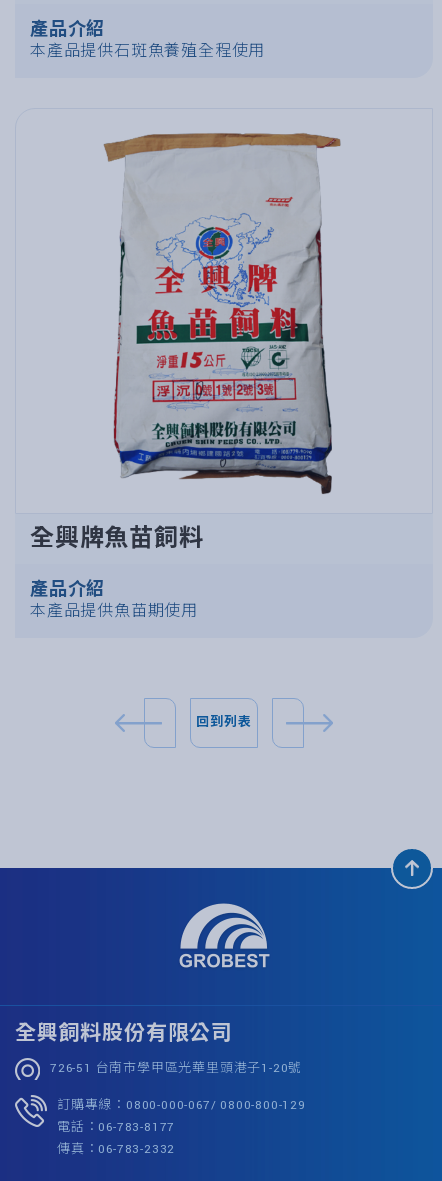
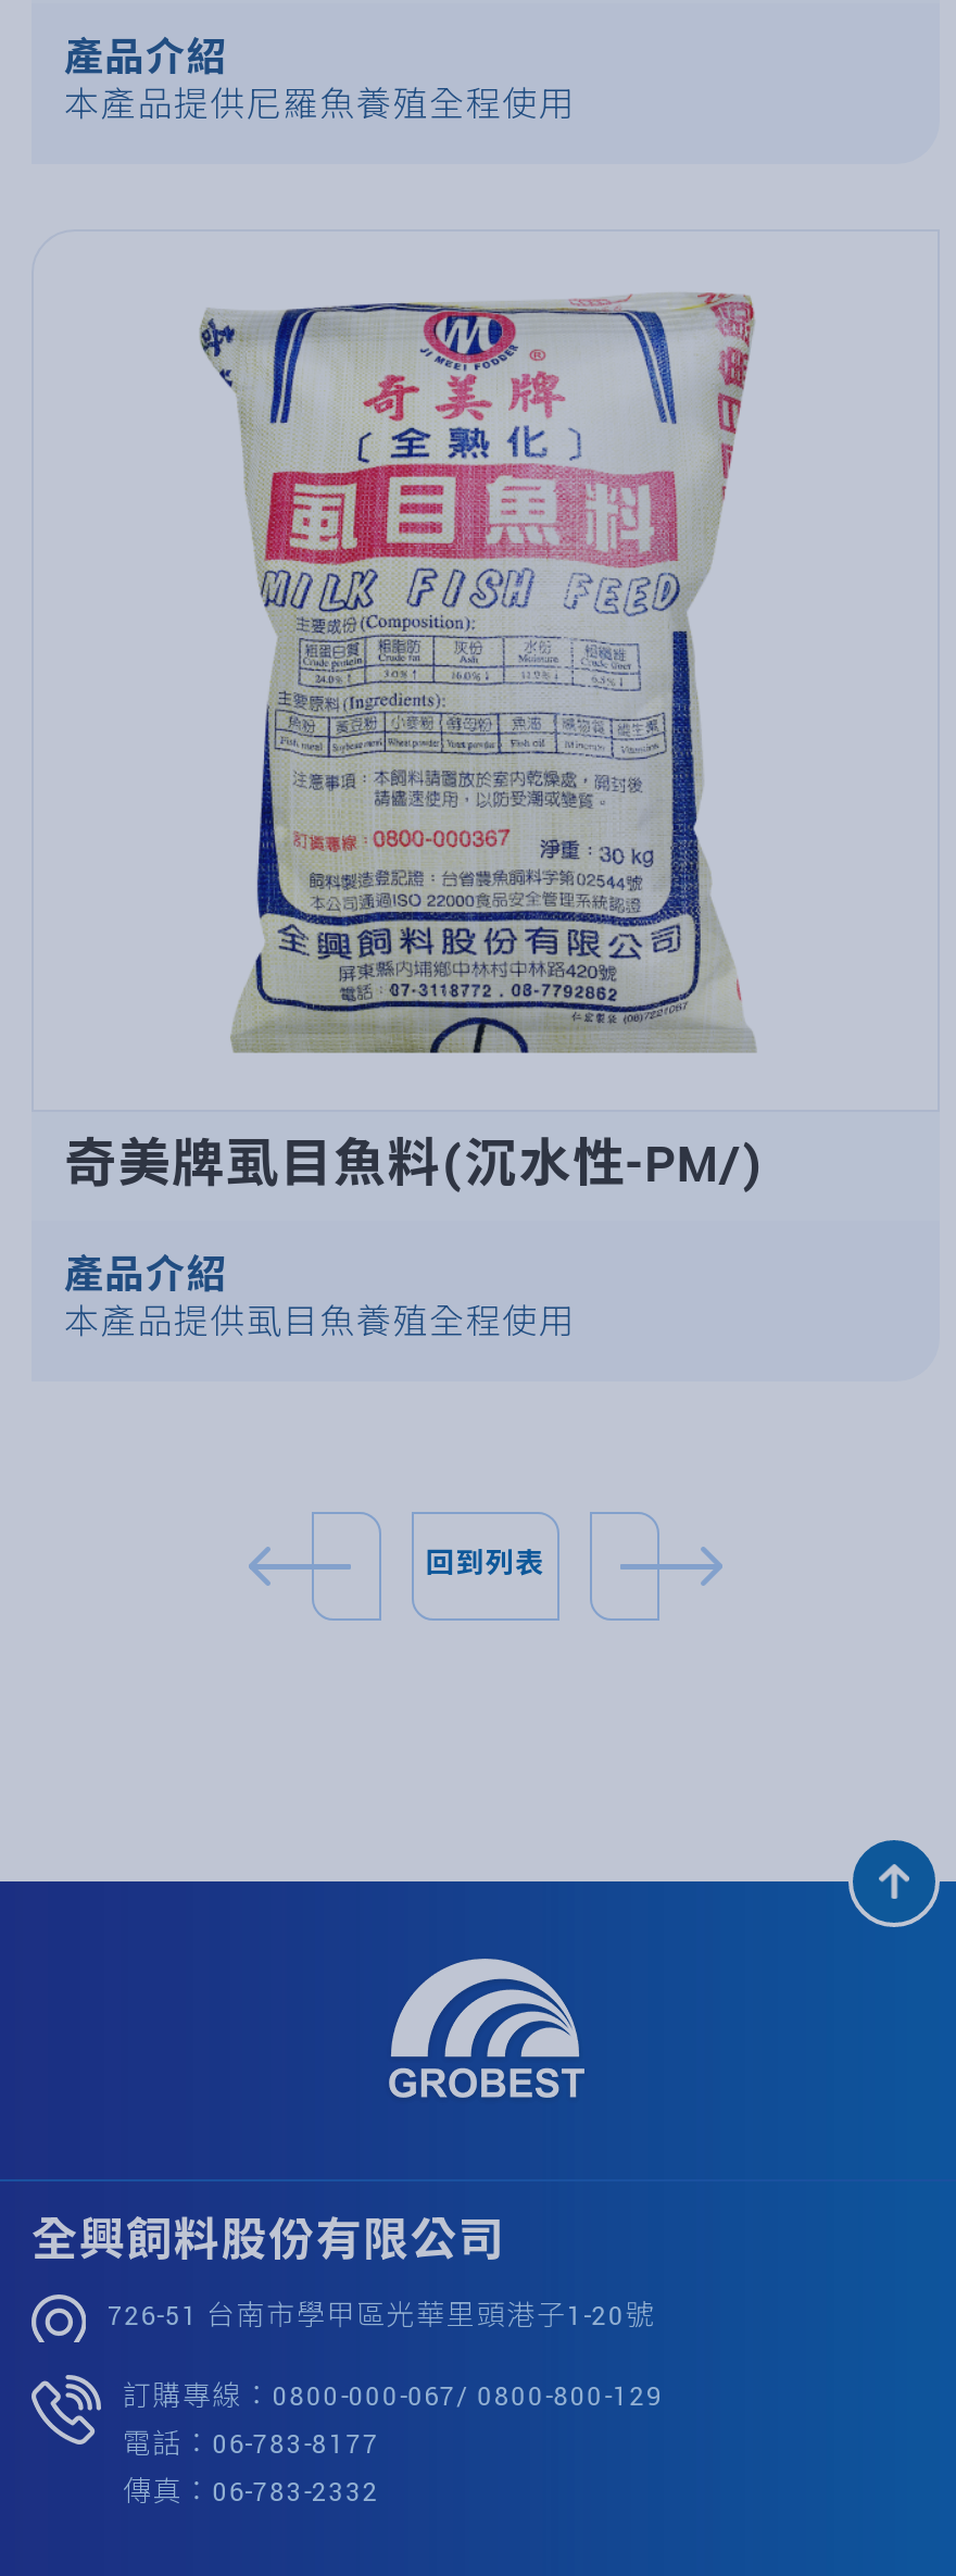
- 本產品提供石斑魚養殖全程使用
+ 本產品提供尼羅魚養殖全程使用

- [image]
- 全興牌魚苗飼料
+ [image]
+ 奇美牌虱目魚料(沉水性-PM/)

- 本產品提供魚苗期使用
+ 本產品提供虱目魚養殖全程使用
